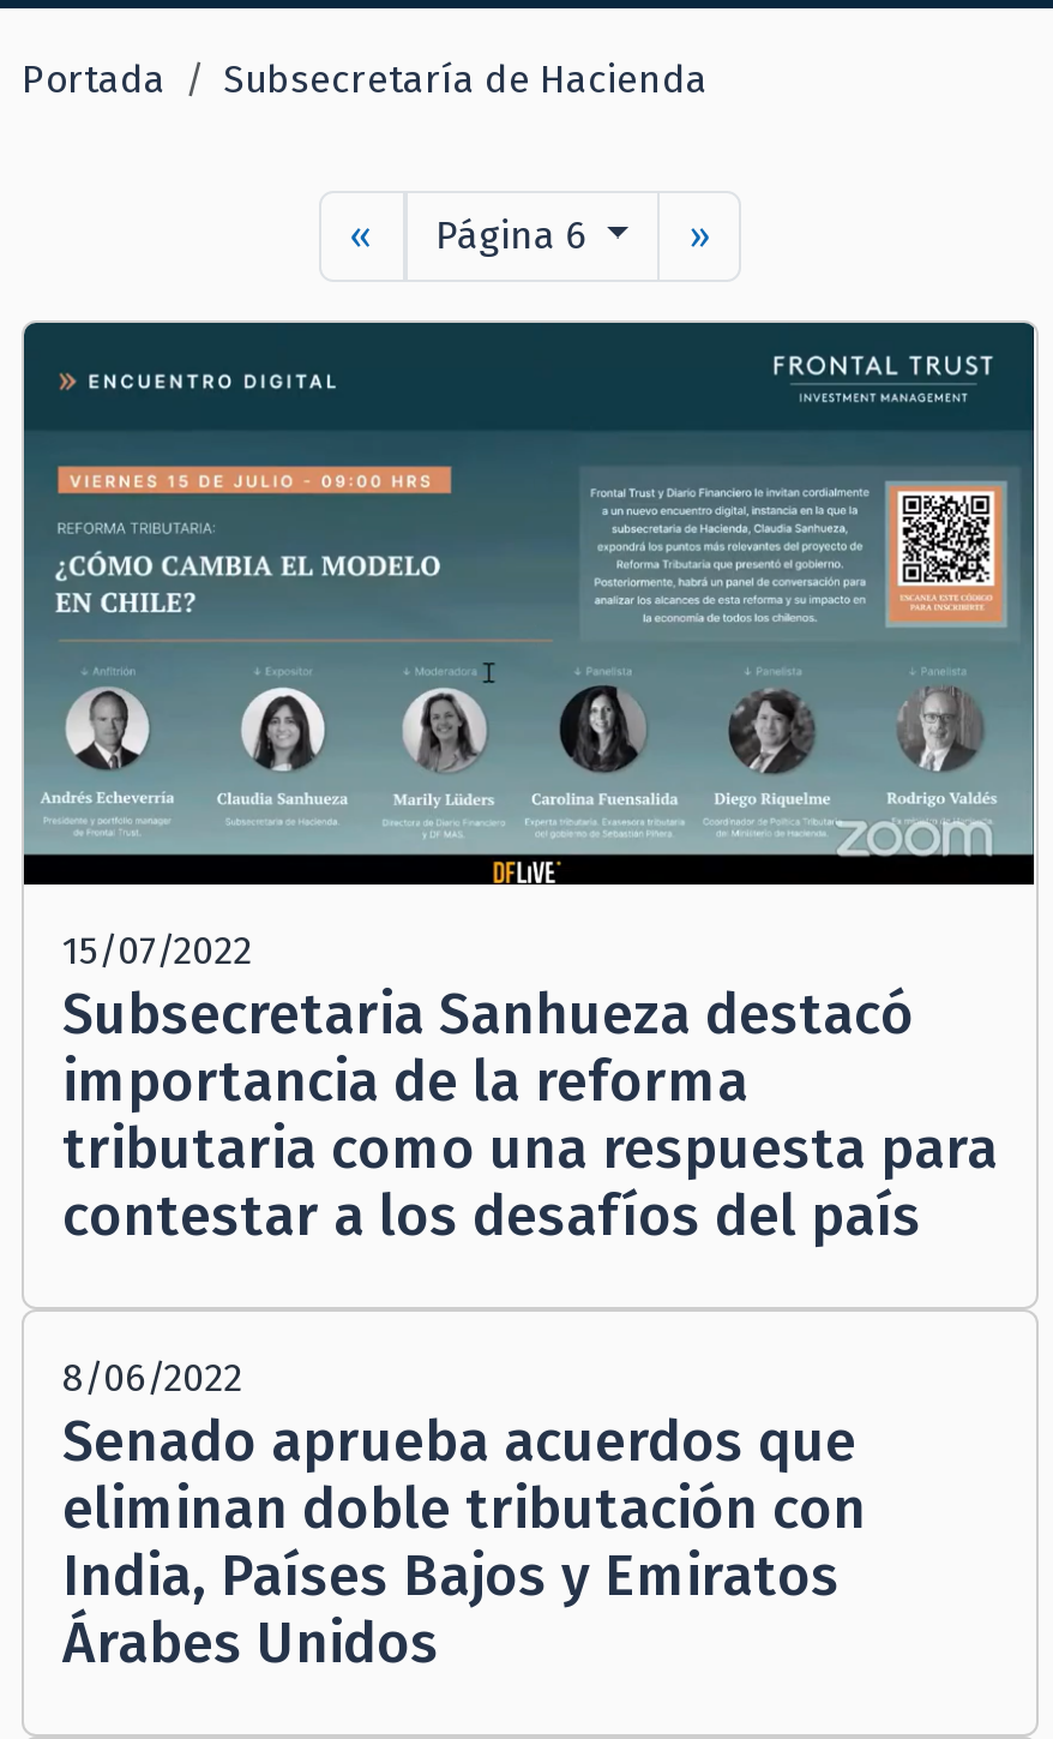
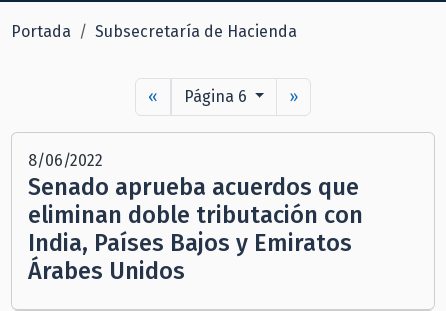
- [image]
- 15/07/2022
- Subsecretaria Sanhueza destacó
- importancia de la reforma
- tributaria como una respuesta para
- contestar a los desafíos del país
